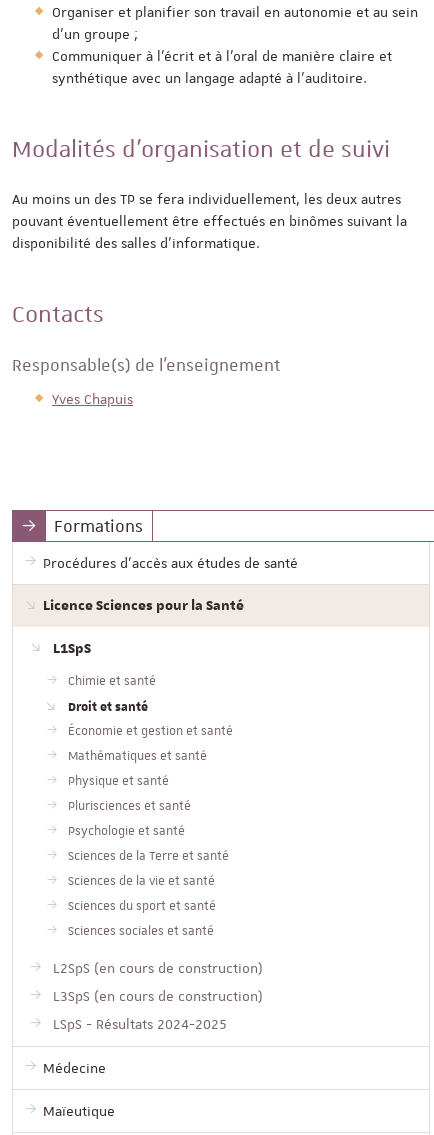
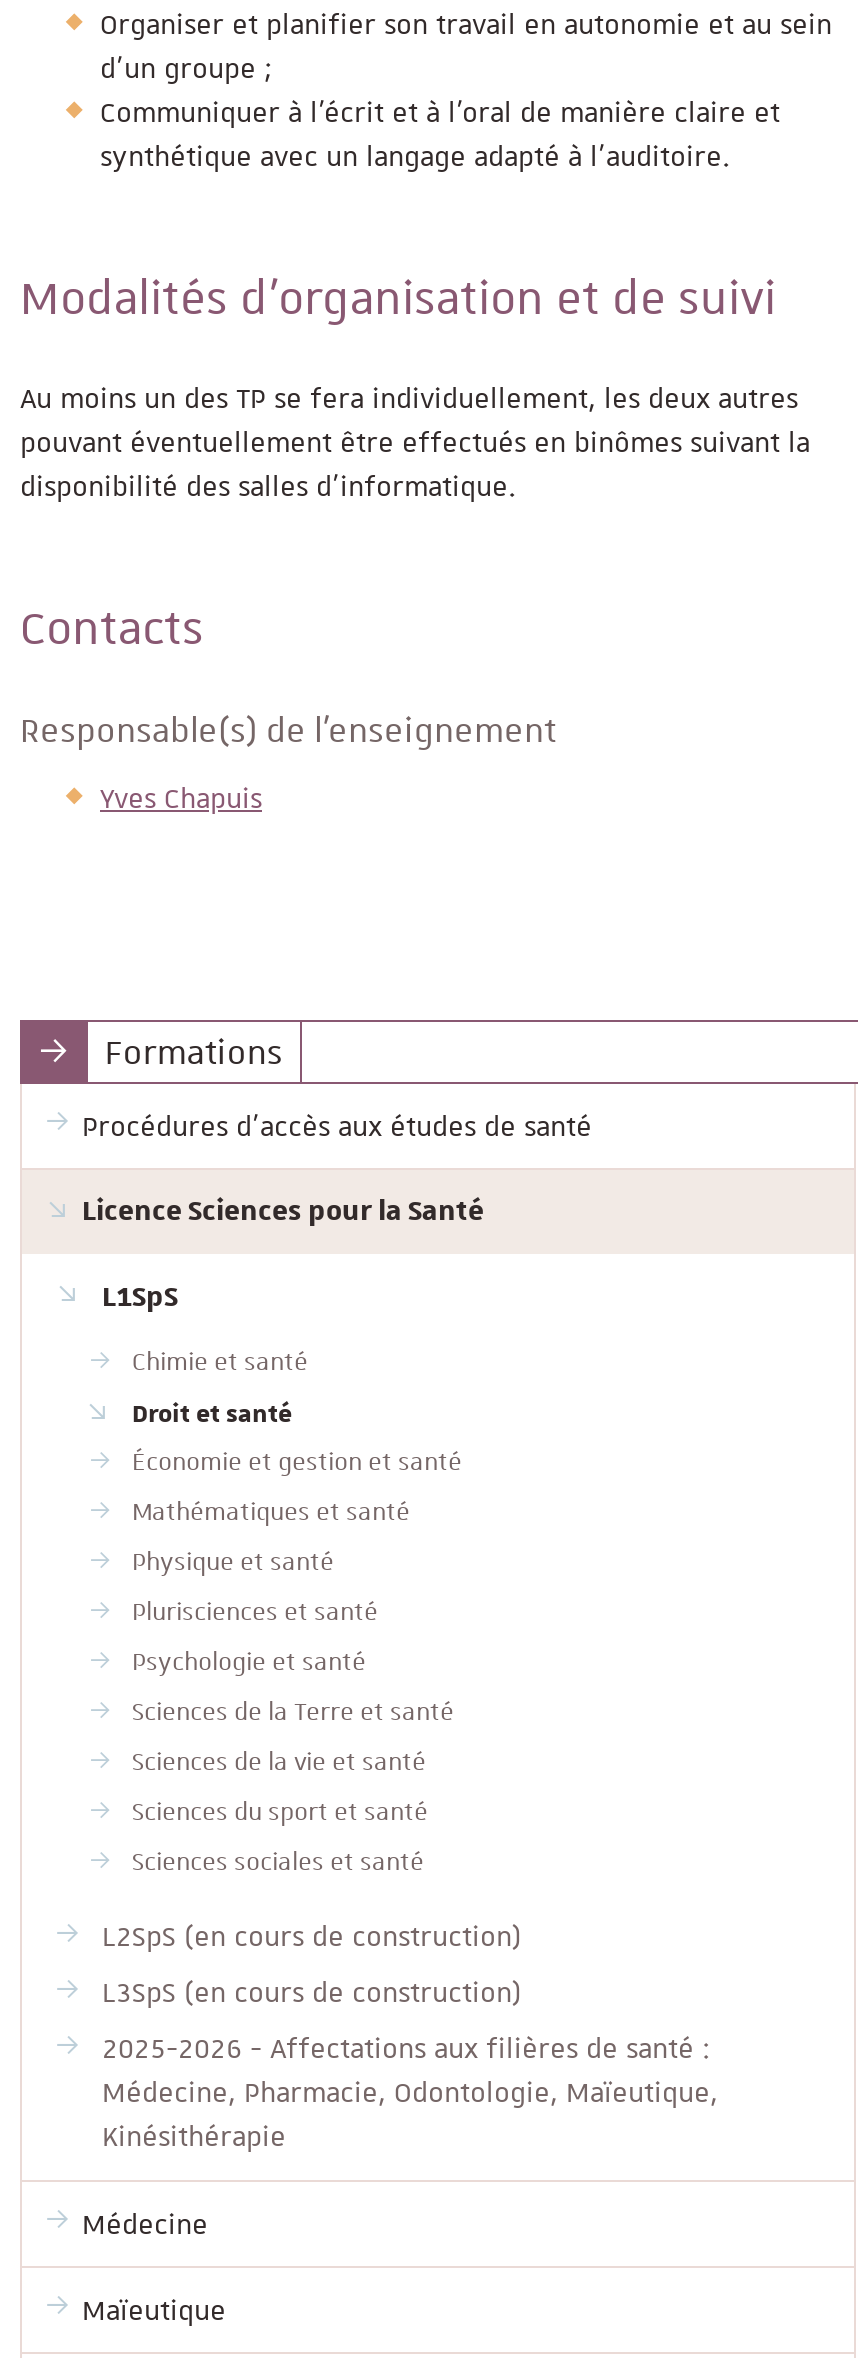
- LSpS - Résultats 2024-2025
+ 2025-2026 - Affectations aux filières de santé :
+ Médecine, Pharmacie, Odontologie, Maïeutique,
+ Kinésithérapie
